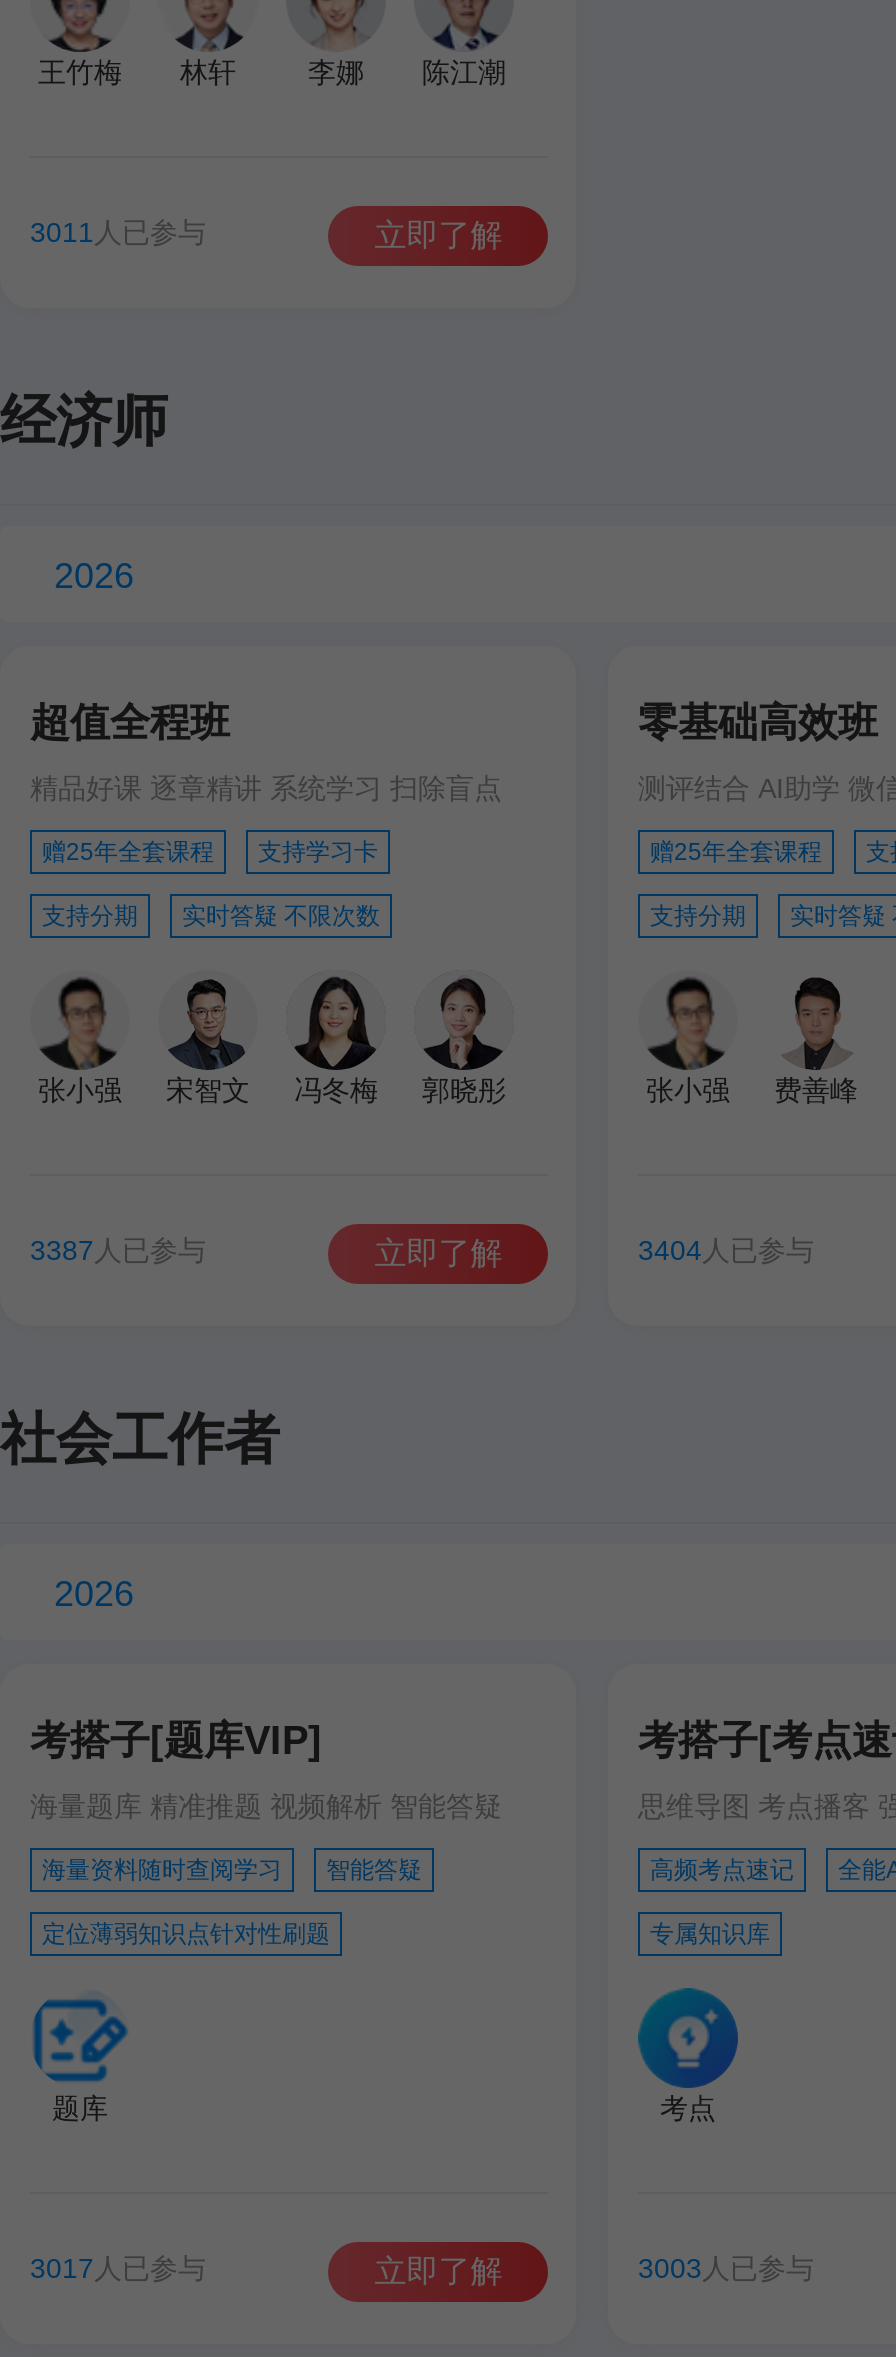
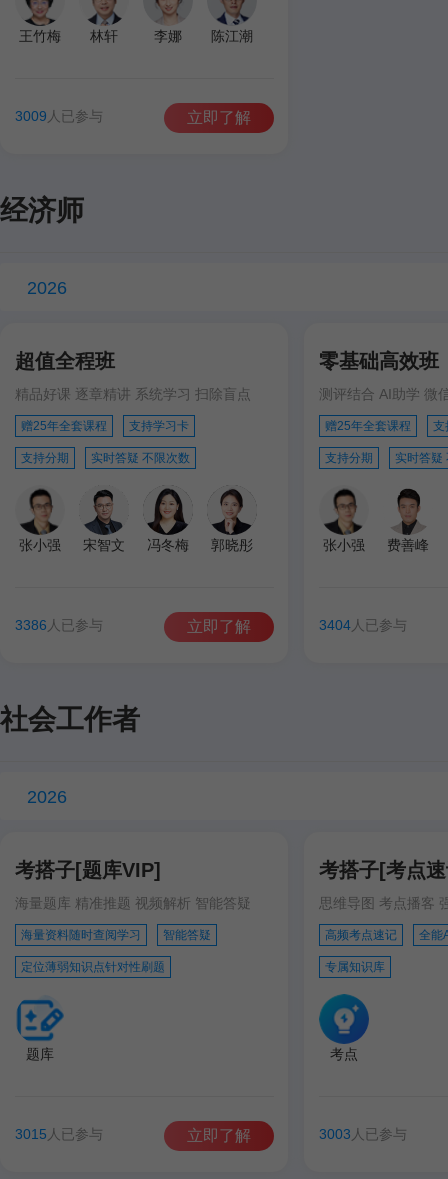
- 3011人已参与
+ 3009人已参与

- 3387人已参与
+ 3386人已参与

- 3017人已参与
+ 3015人已参与
